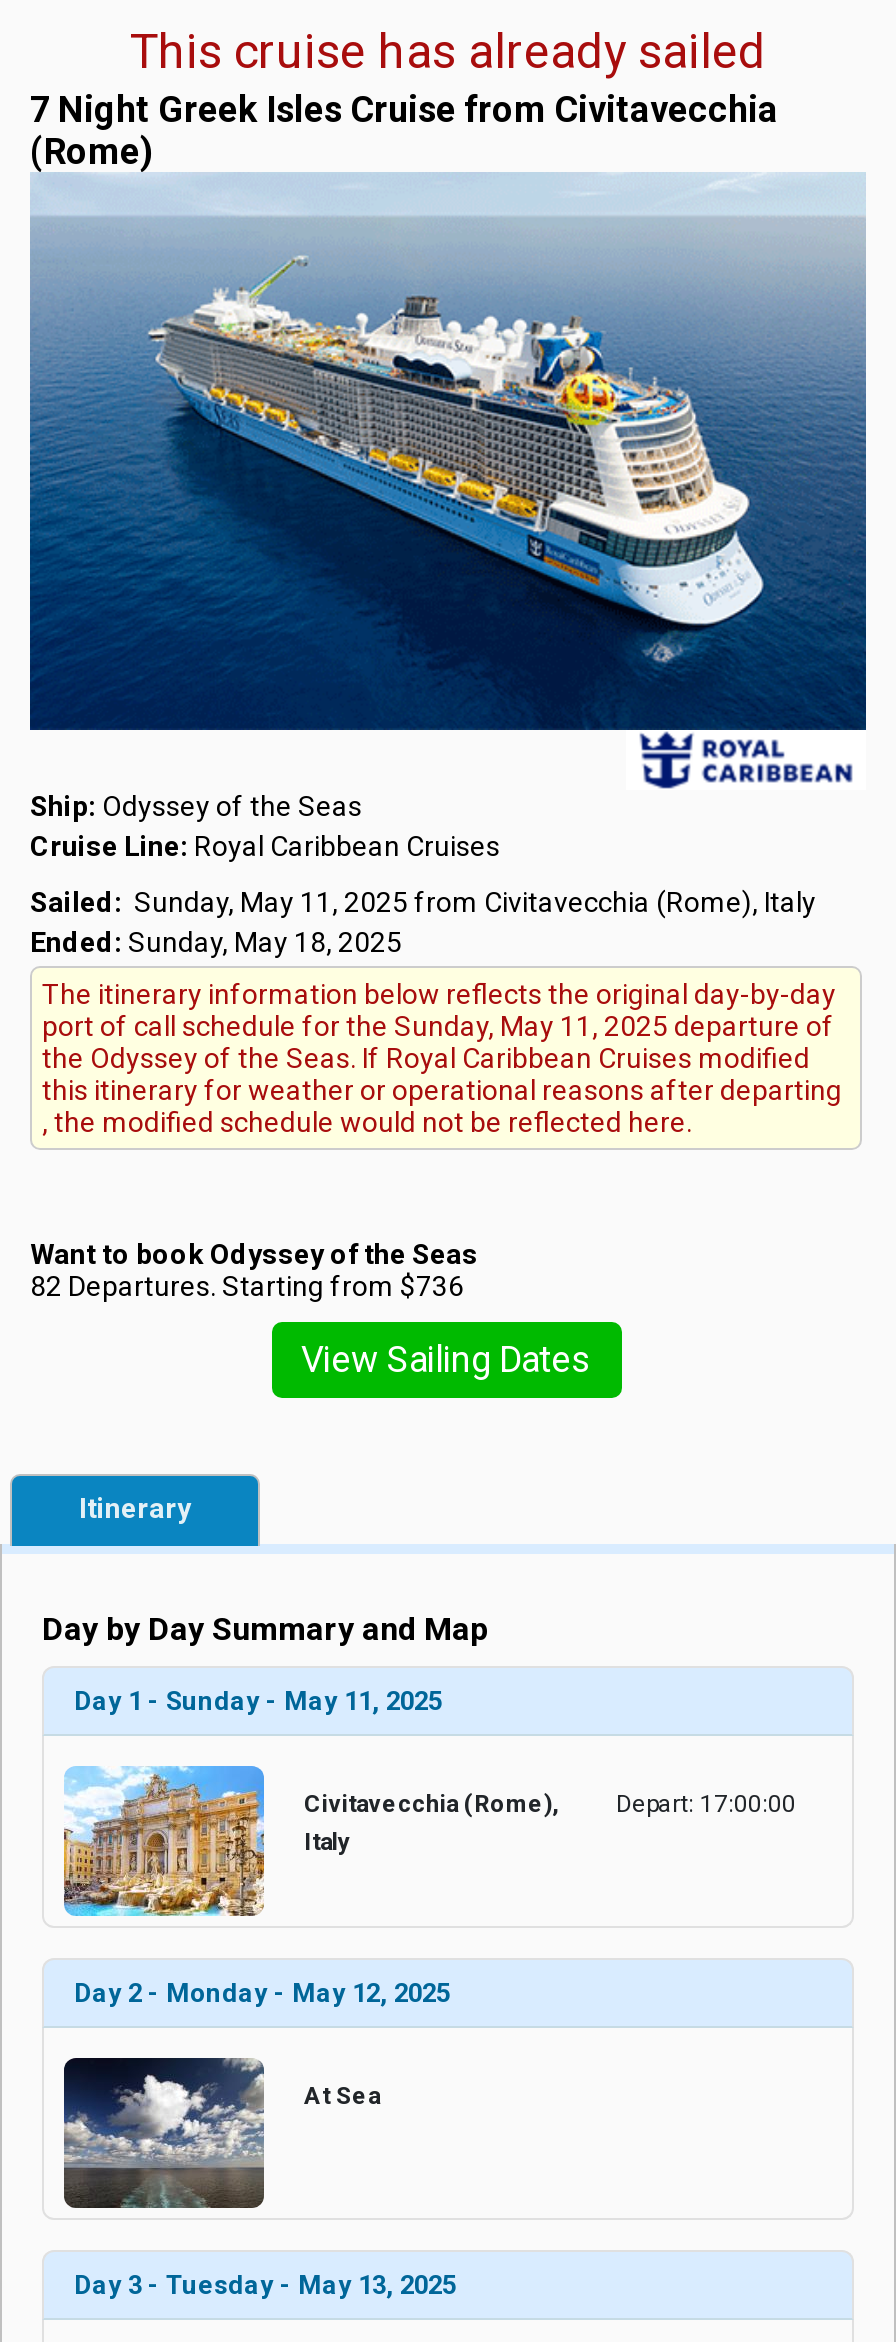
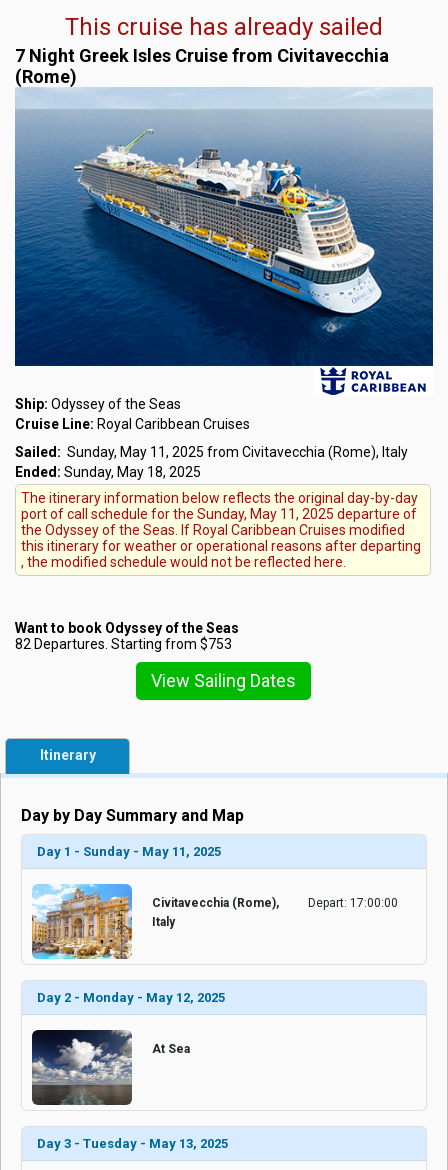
- 82 Departures. Starting from $736
+ 82 Departures. Starting from $753
